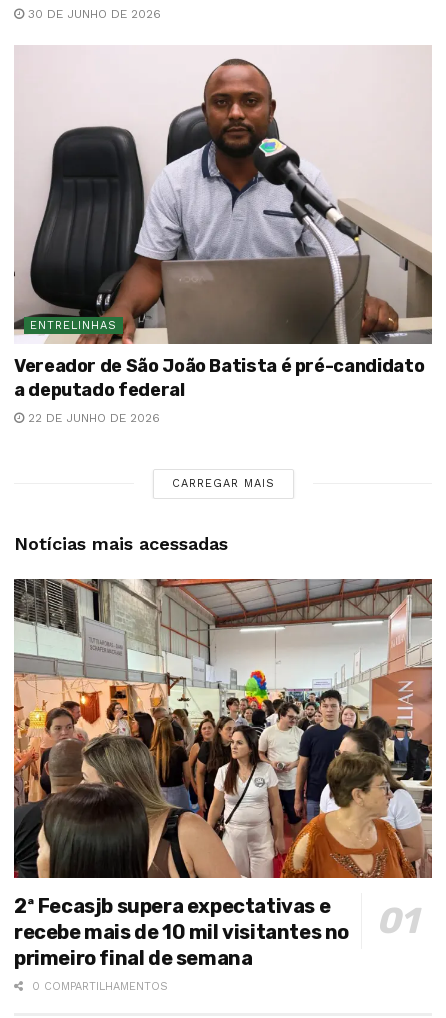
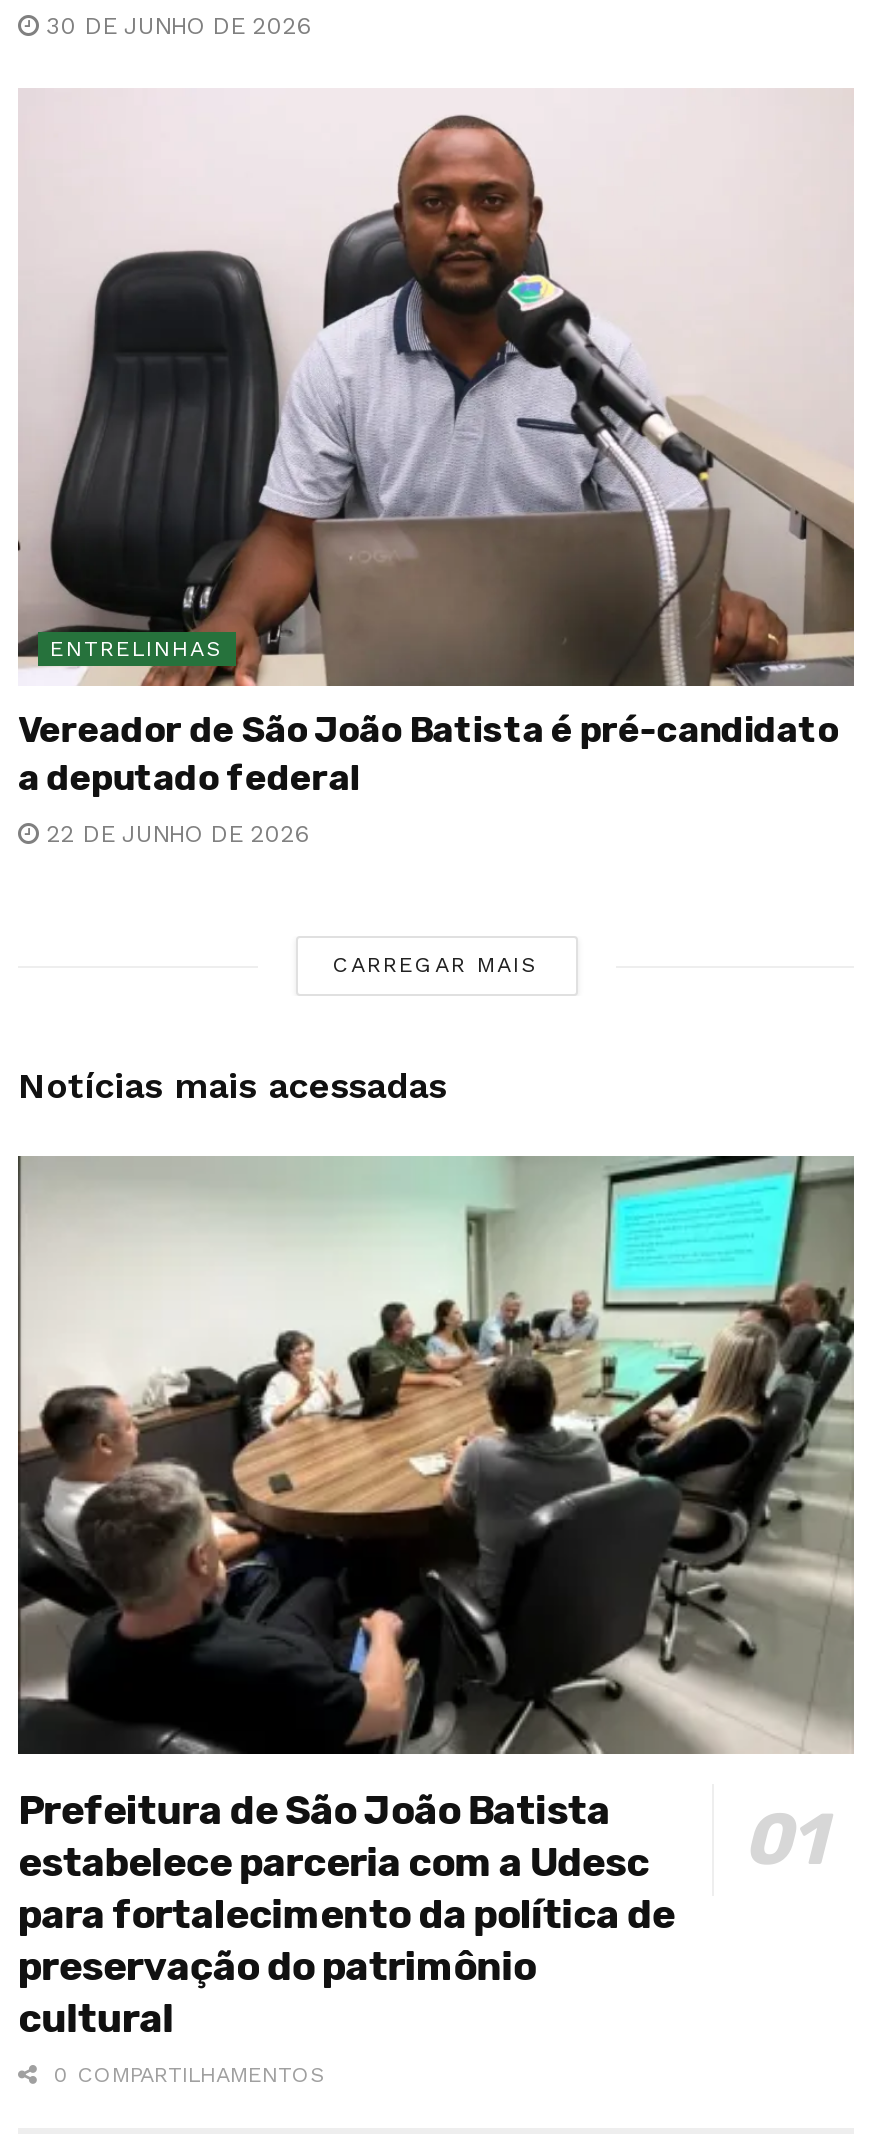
- [image]
- 2ª Fecasjb supera expectativas e
- recebe mais de 10 mil visitantes no
- primeiro final de semana
+ [image]
+ Prefeitura de São João Batista
+ estabelece parceria com a Udesc
+ para fortalecimento da política de
+ preservação do patrimônio
+ cultural
